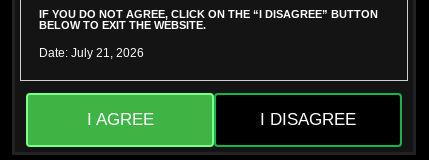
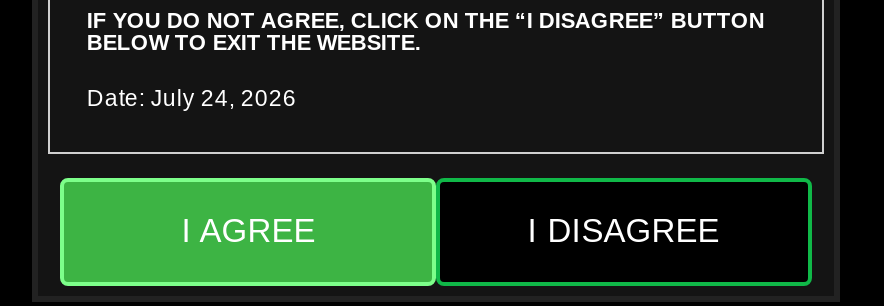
- Date: July 21, 2026
+ Date: July 24, 2026
